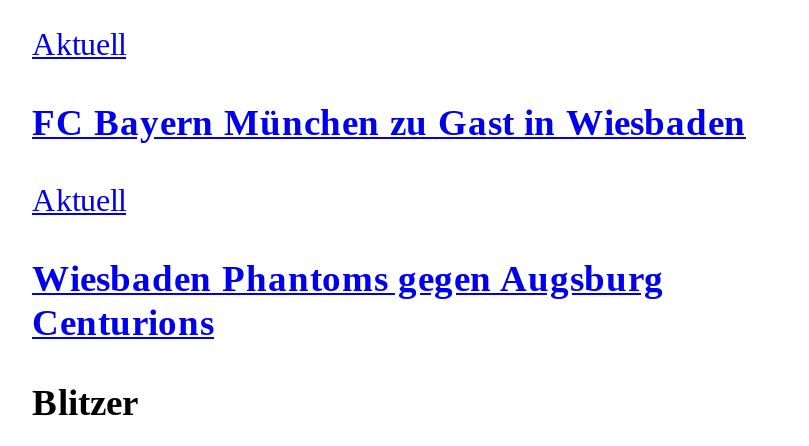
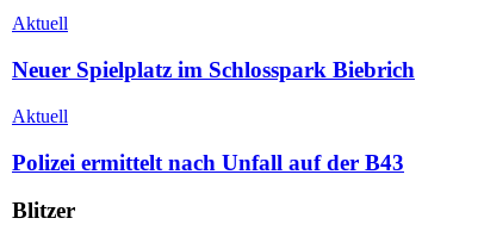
- FC Bayern München zu Gast in Wiesbaden
+ Neuer Spielplatz im Schlosspark Biebrich

- Wiesbaden Phantoms gegen Augsburg
- Centurions
+ Polizei ermittelt nach Unfall auf der B43
